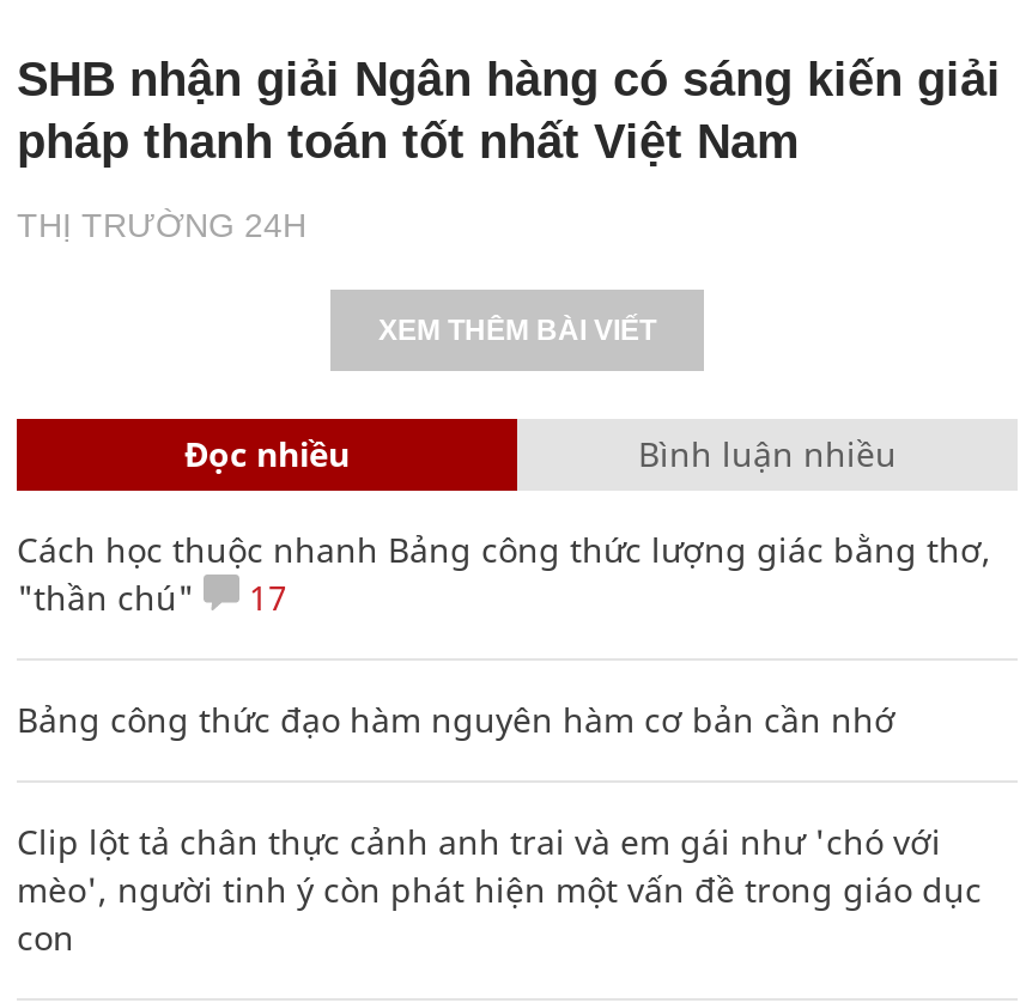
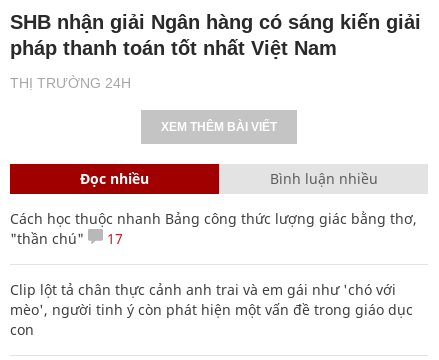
- Bảng công thức đạo hàm nguyên hàm cơ bản cần nhớ
